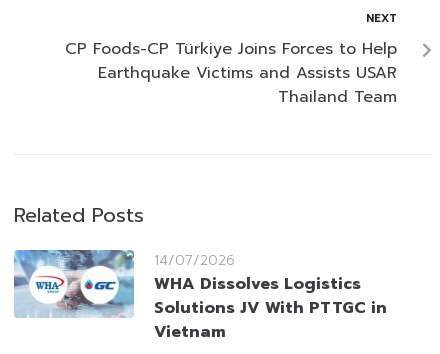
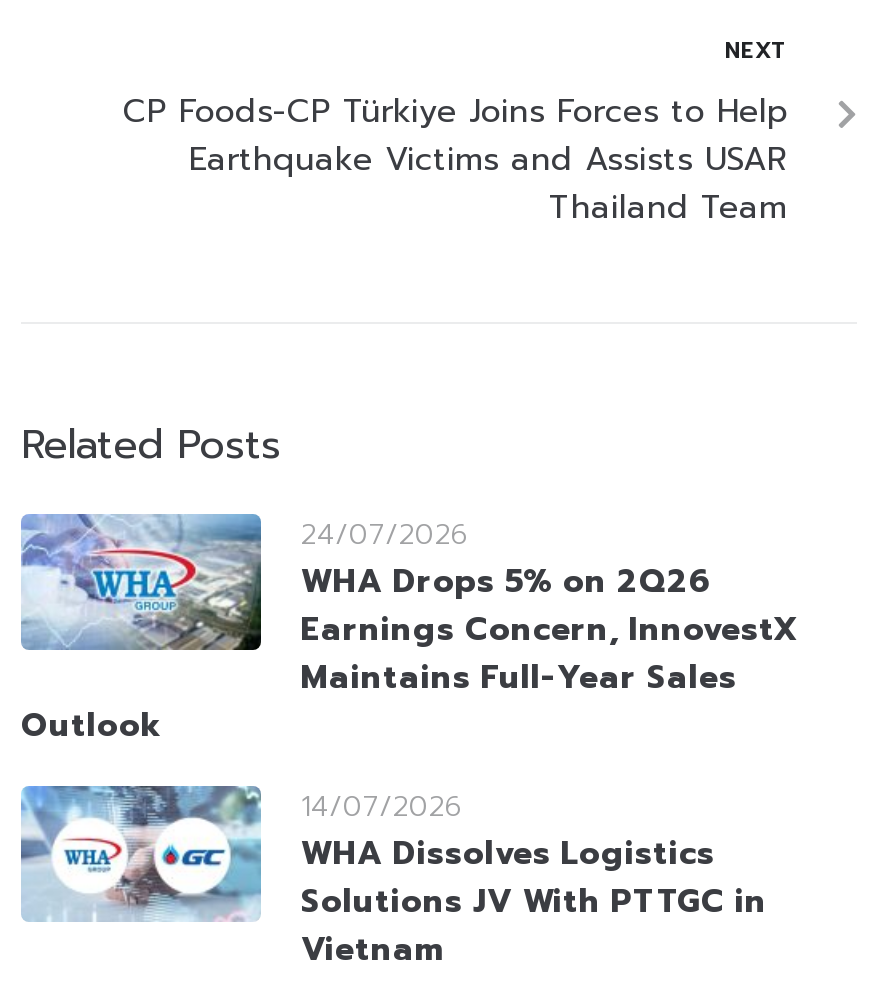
+ [image]
+ 24/07/2026
+ WHA Drops 5% on 2Q26
+ Earnings Concern, InnovestX
+ Maintains Full-Year Sales
+ Outlook
